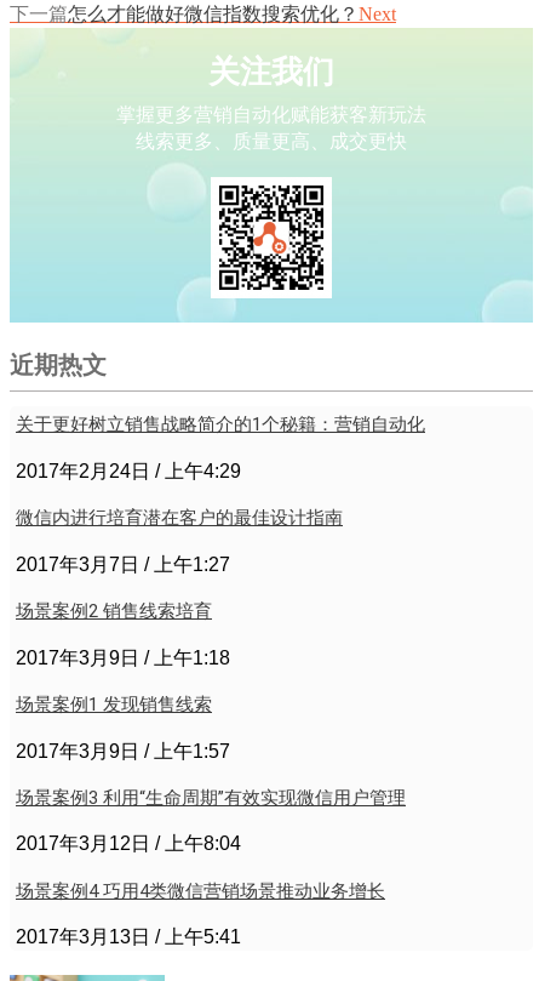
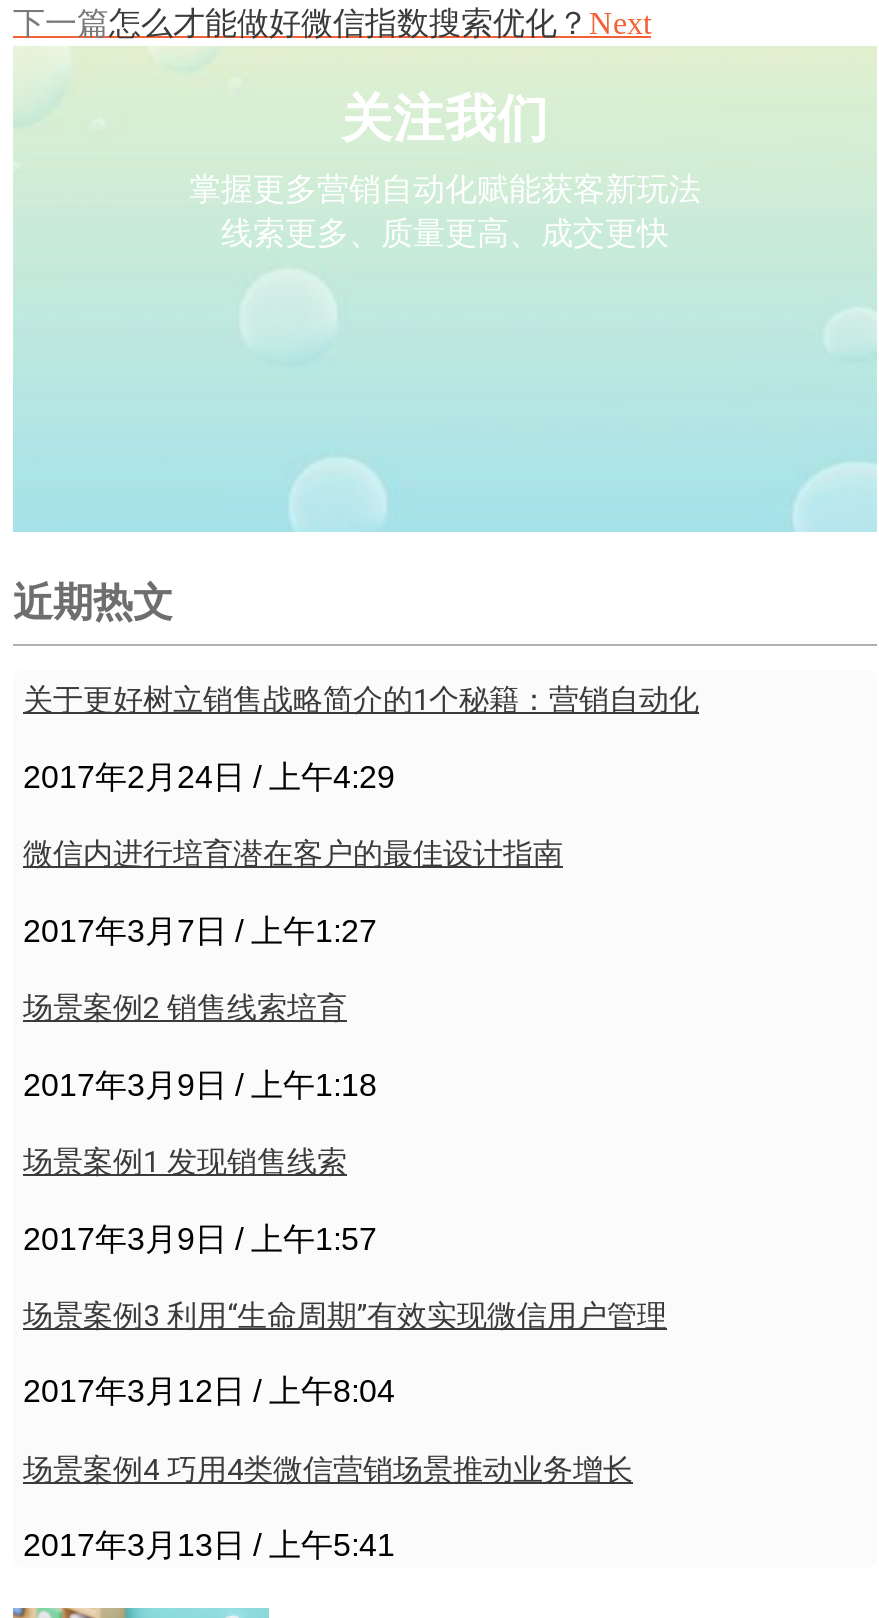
- [image]
